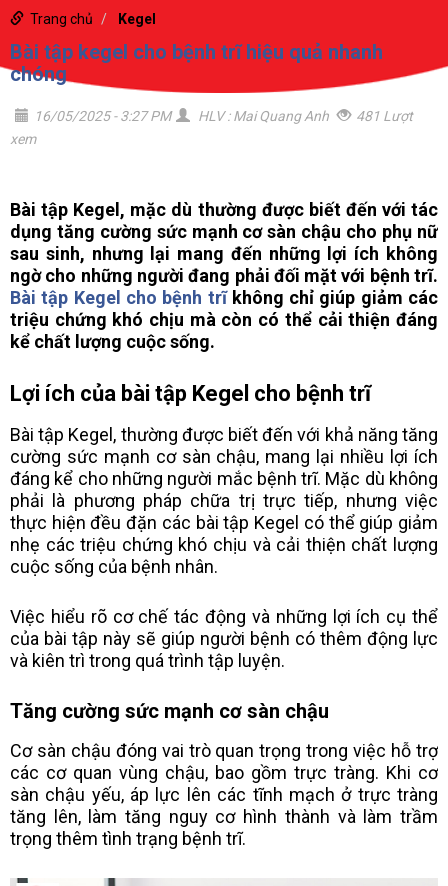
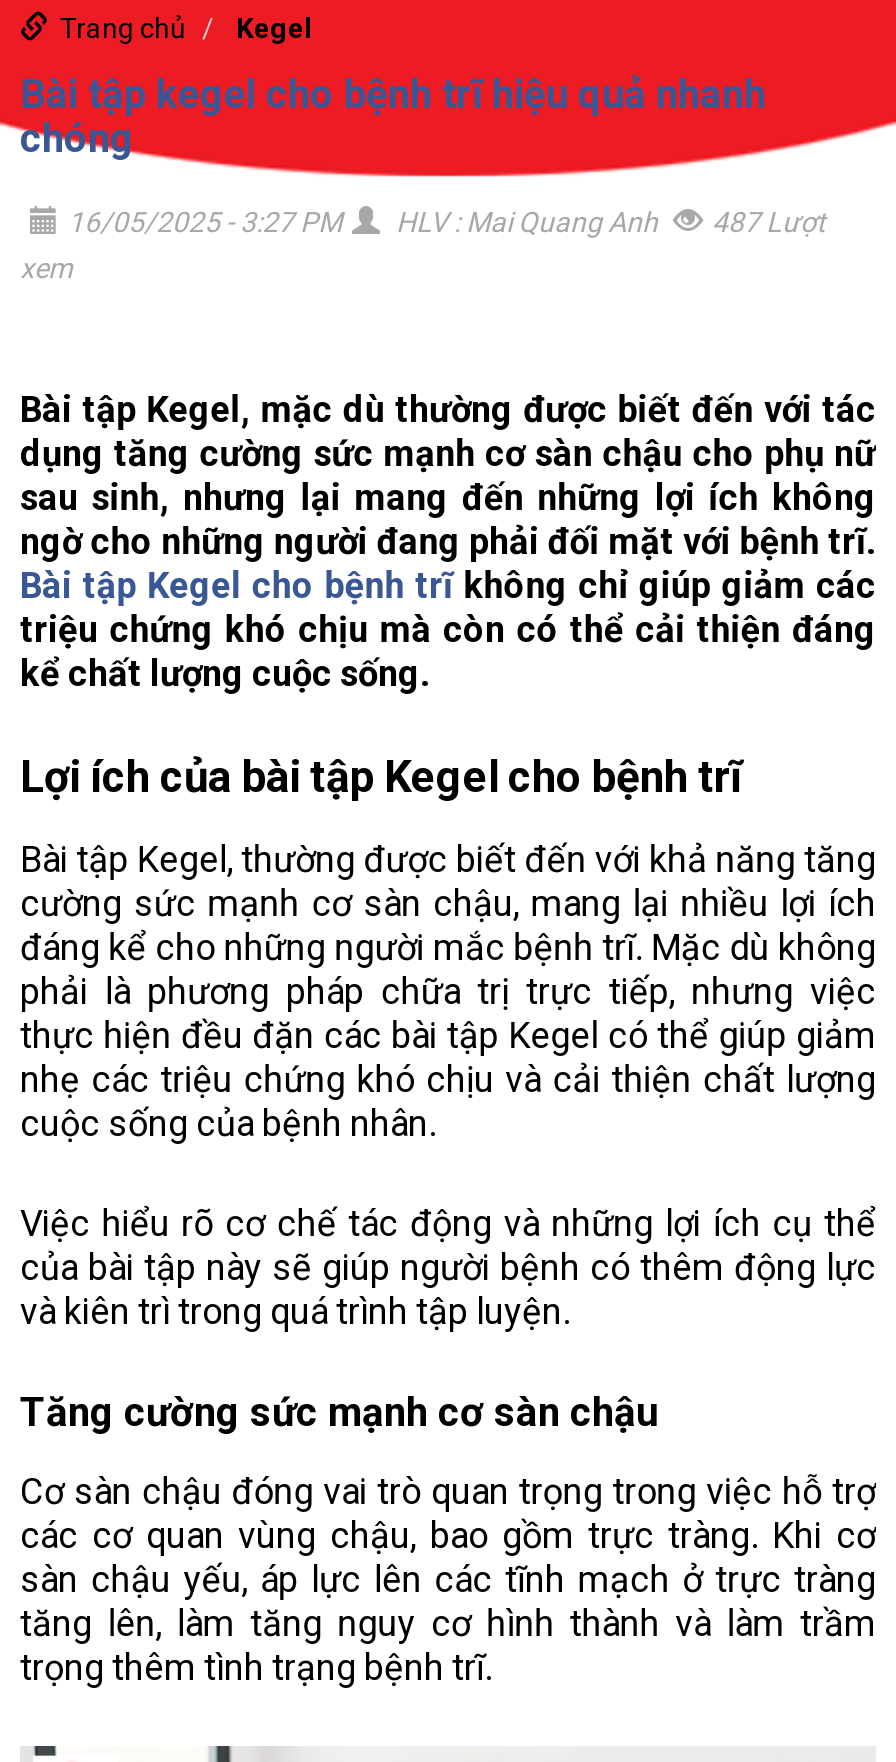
- 16/05/2025 - 3:27 PM HLV : Mai Quang Anh 481 Lượt
+ 16/05/2025 - 3:27 PM HLV : Mai Quang Anh 487 Lượt
